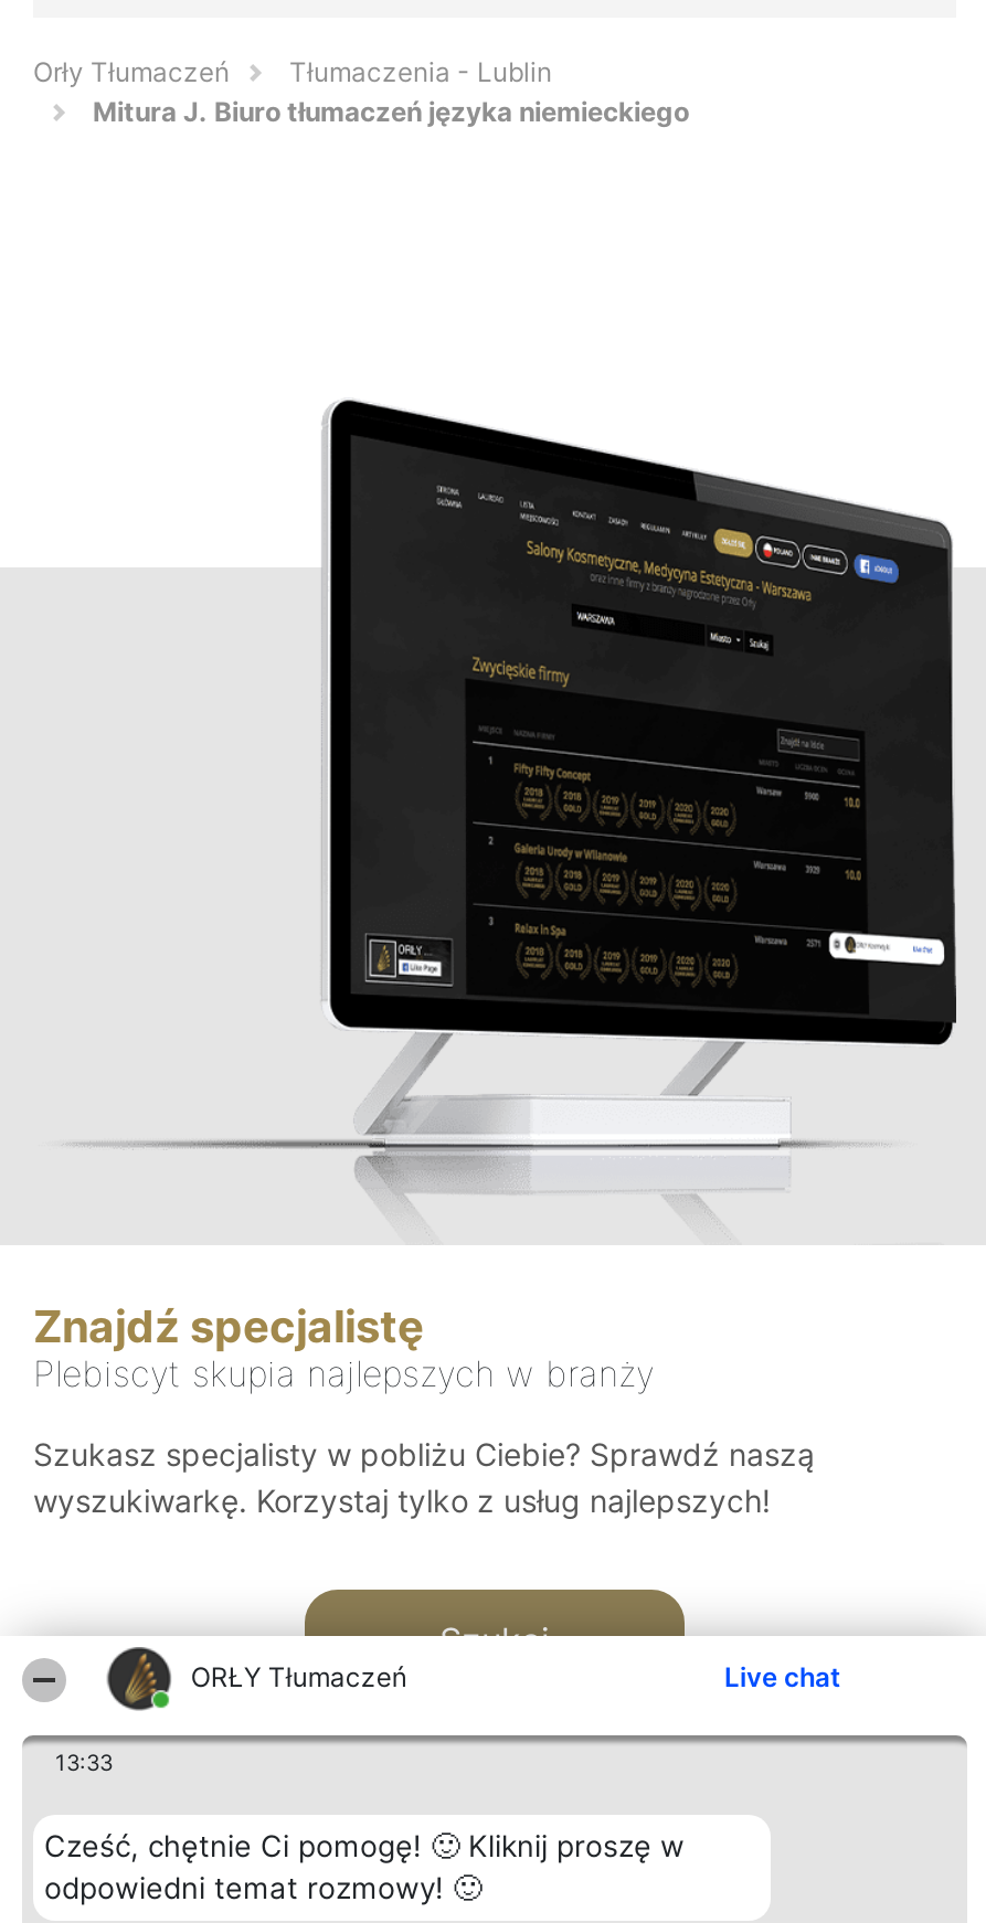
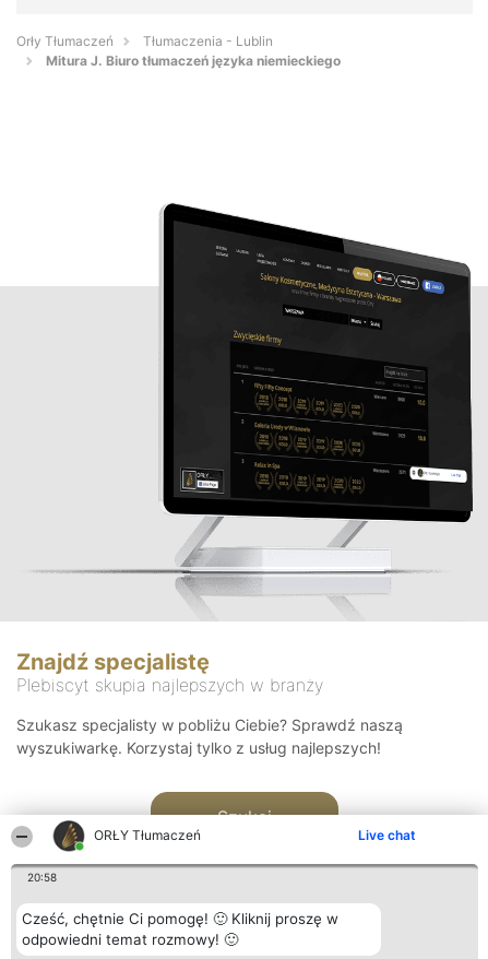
- 13:33
+ 20:58
